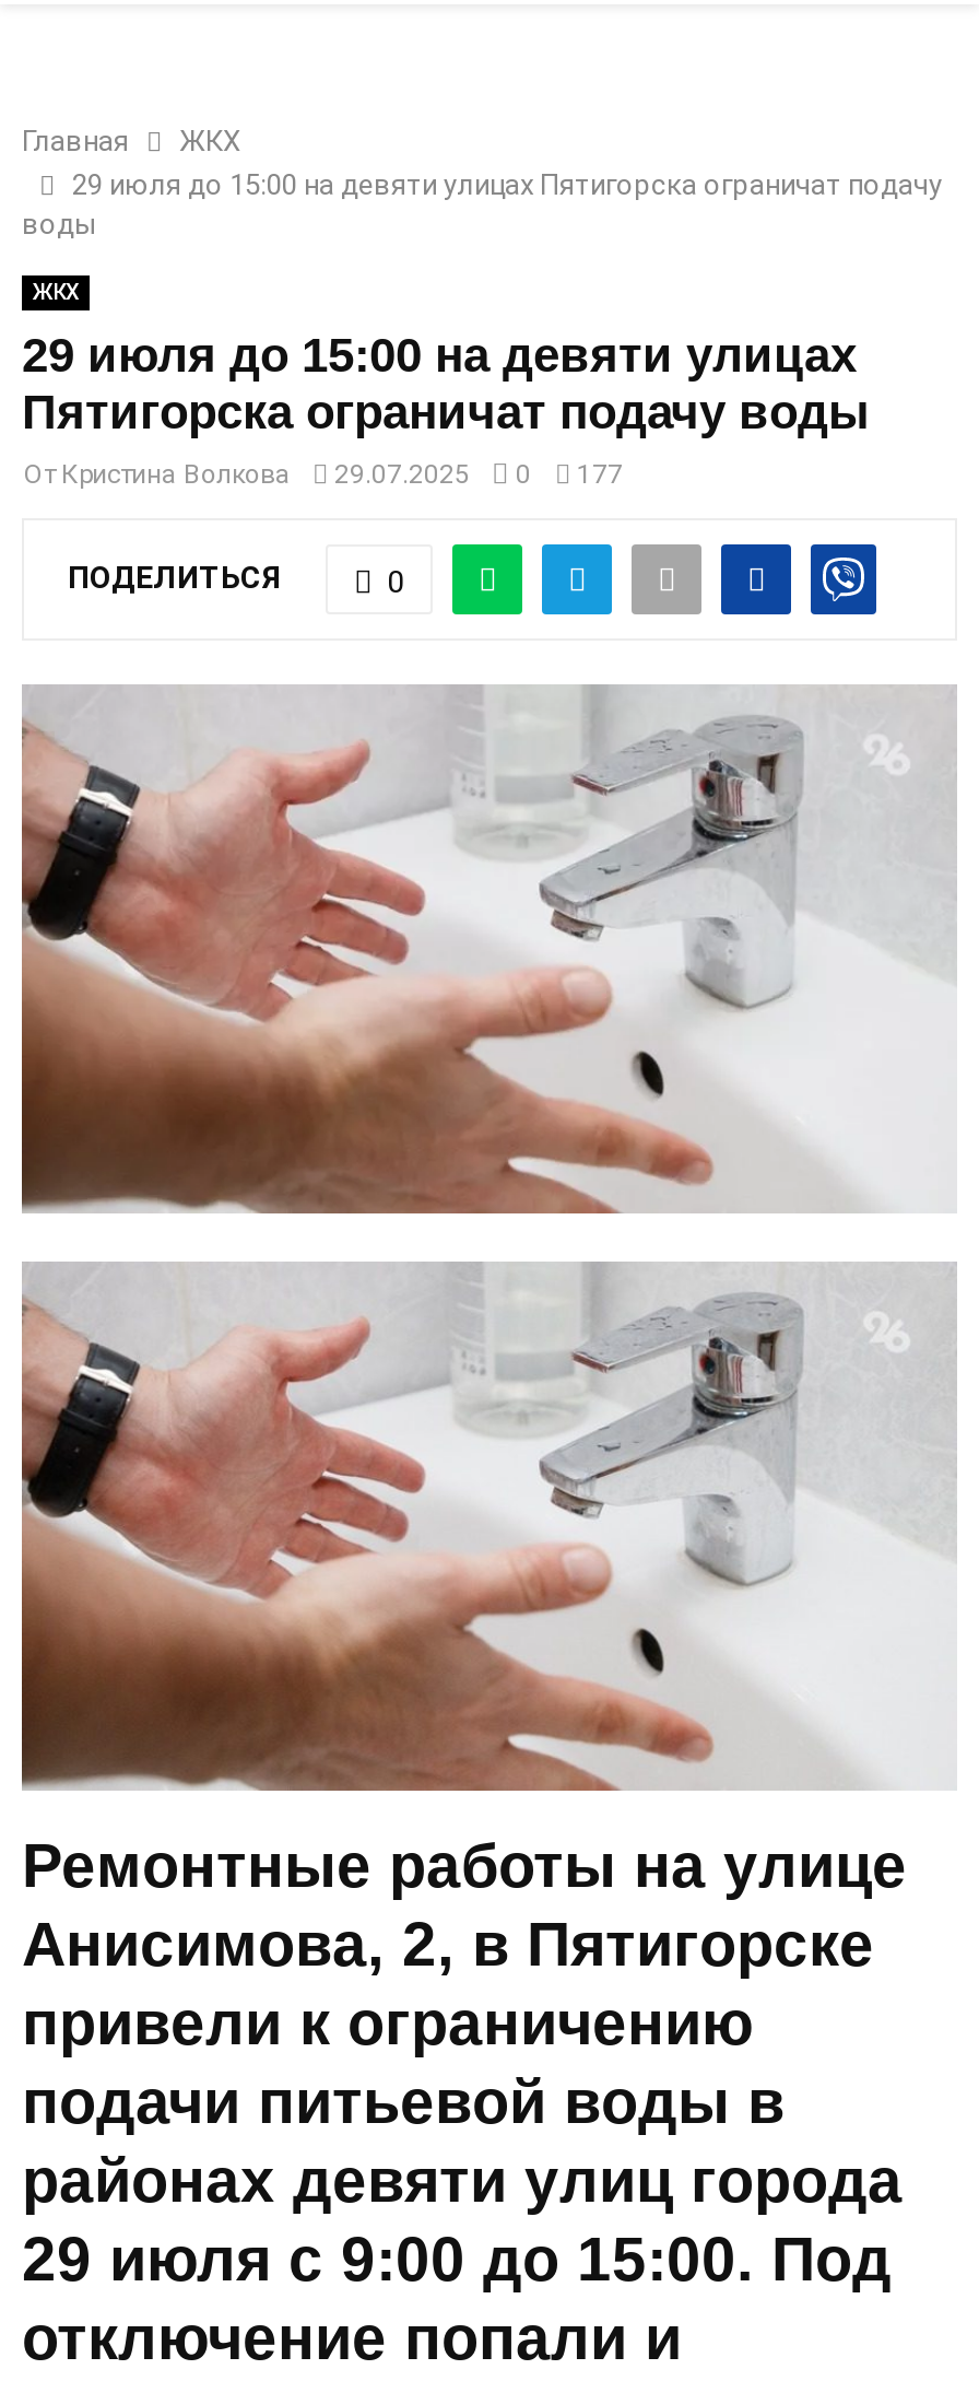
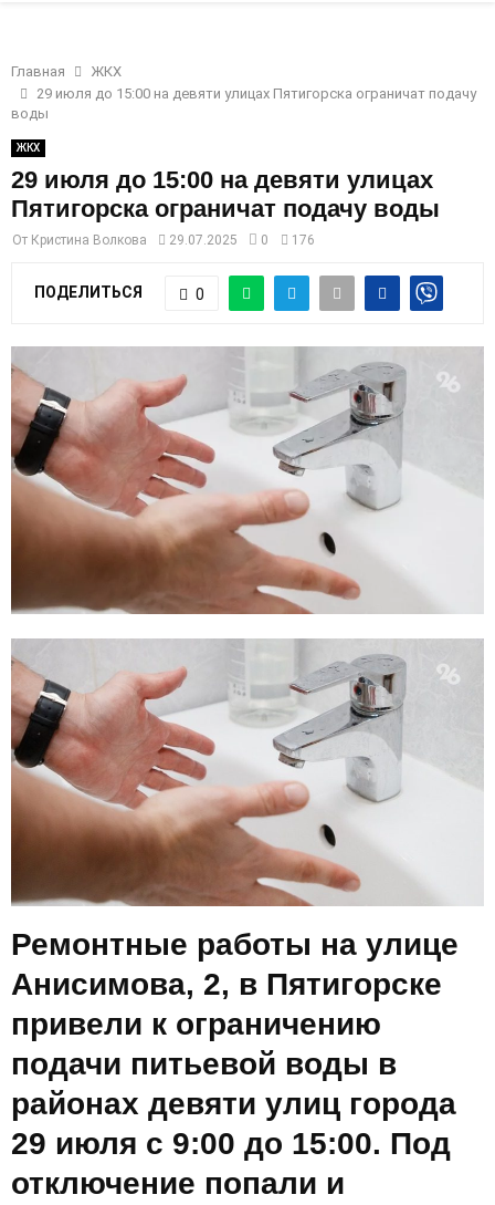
- От Кристина Волкова 29.07.2025 0 177
+ От Кристина Волкова 29.07.2025 0 176
